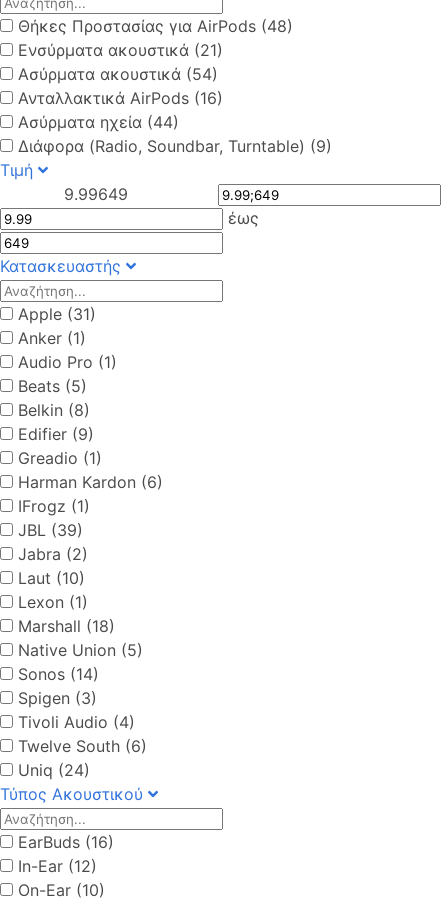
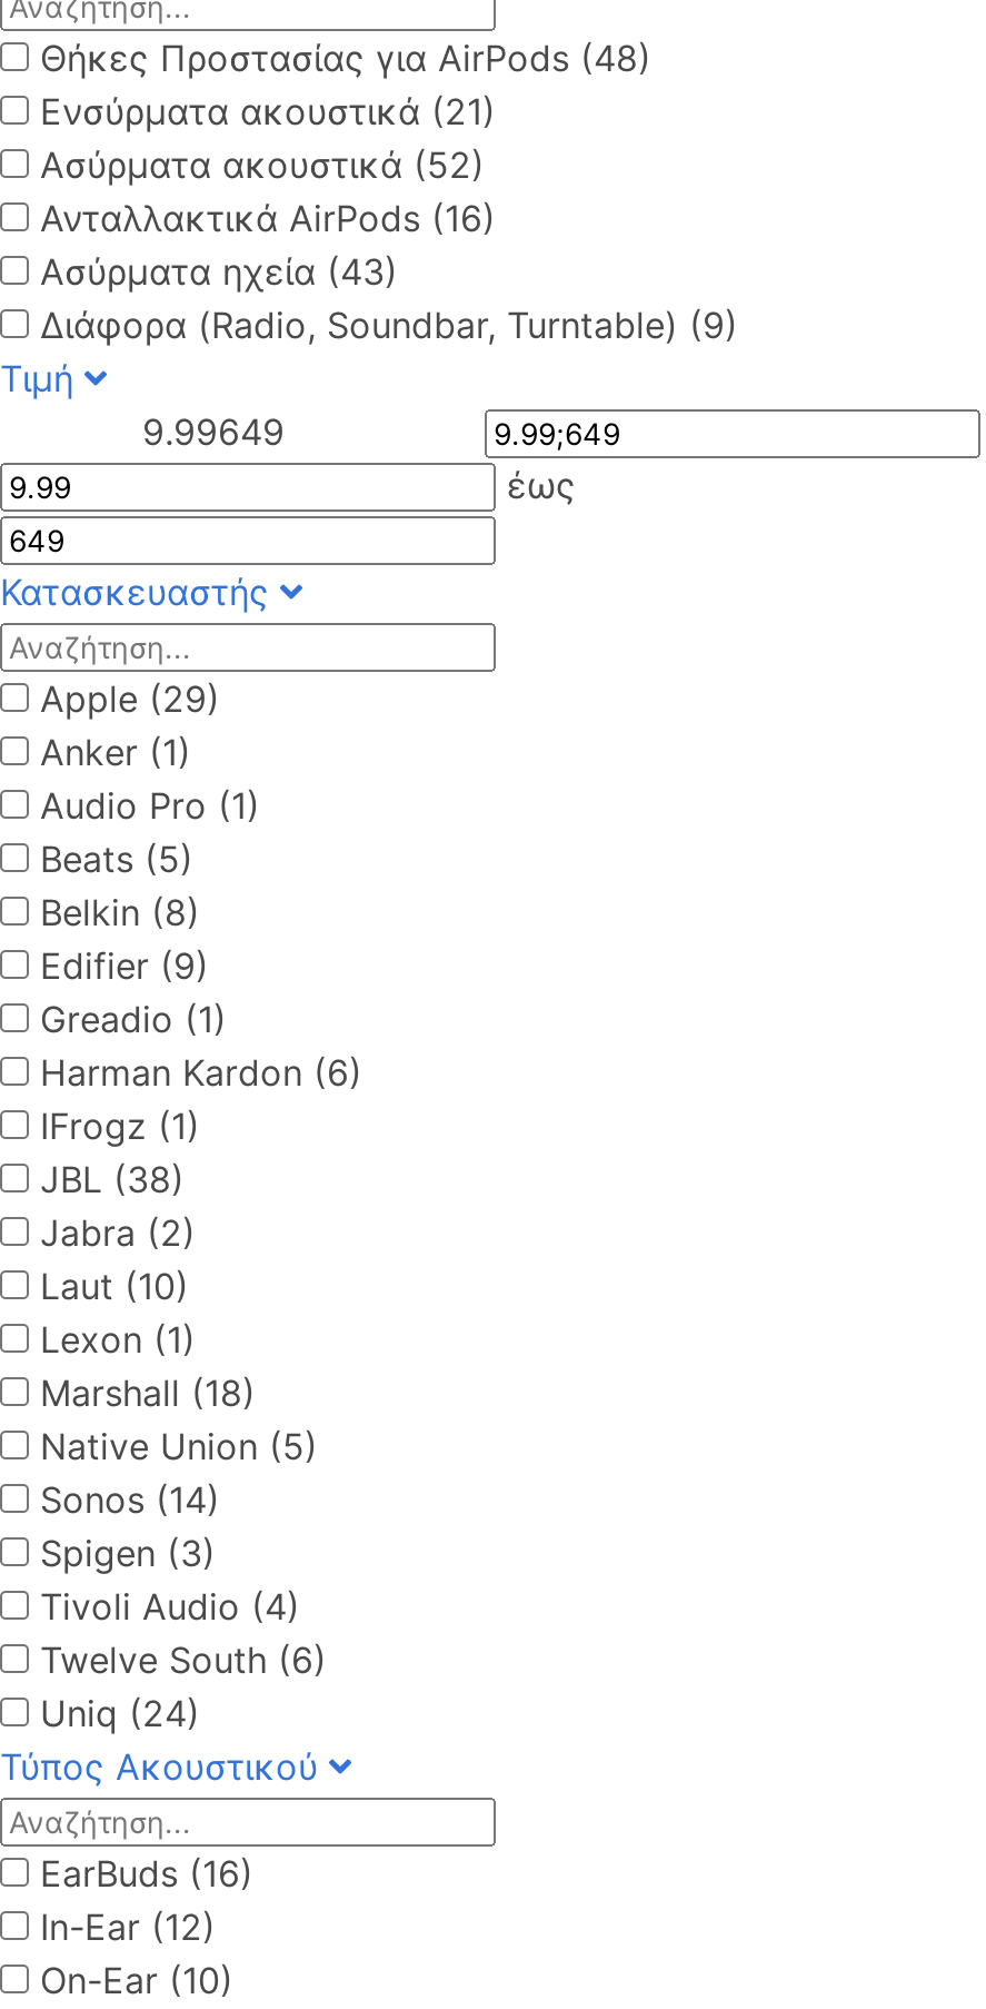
- Ασύρματα ακουστικά (54)
+ Ασύρματα ακουστικά (52)

- Ασύρματα ηχεία (44)
+ Ασύρματα ηχεία (43)

- Apple (31)
+ Apple (29)

- JBL (39)
+ JBL (38)
